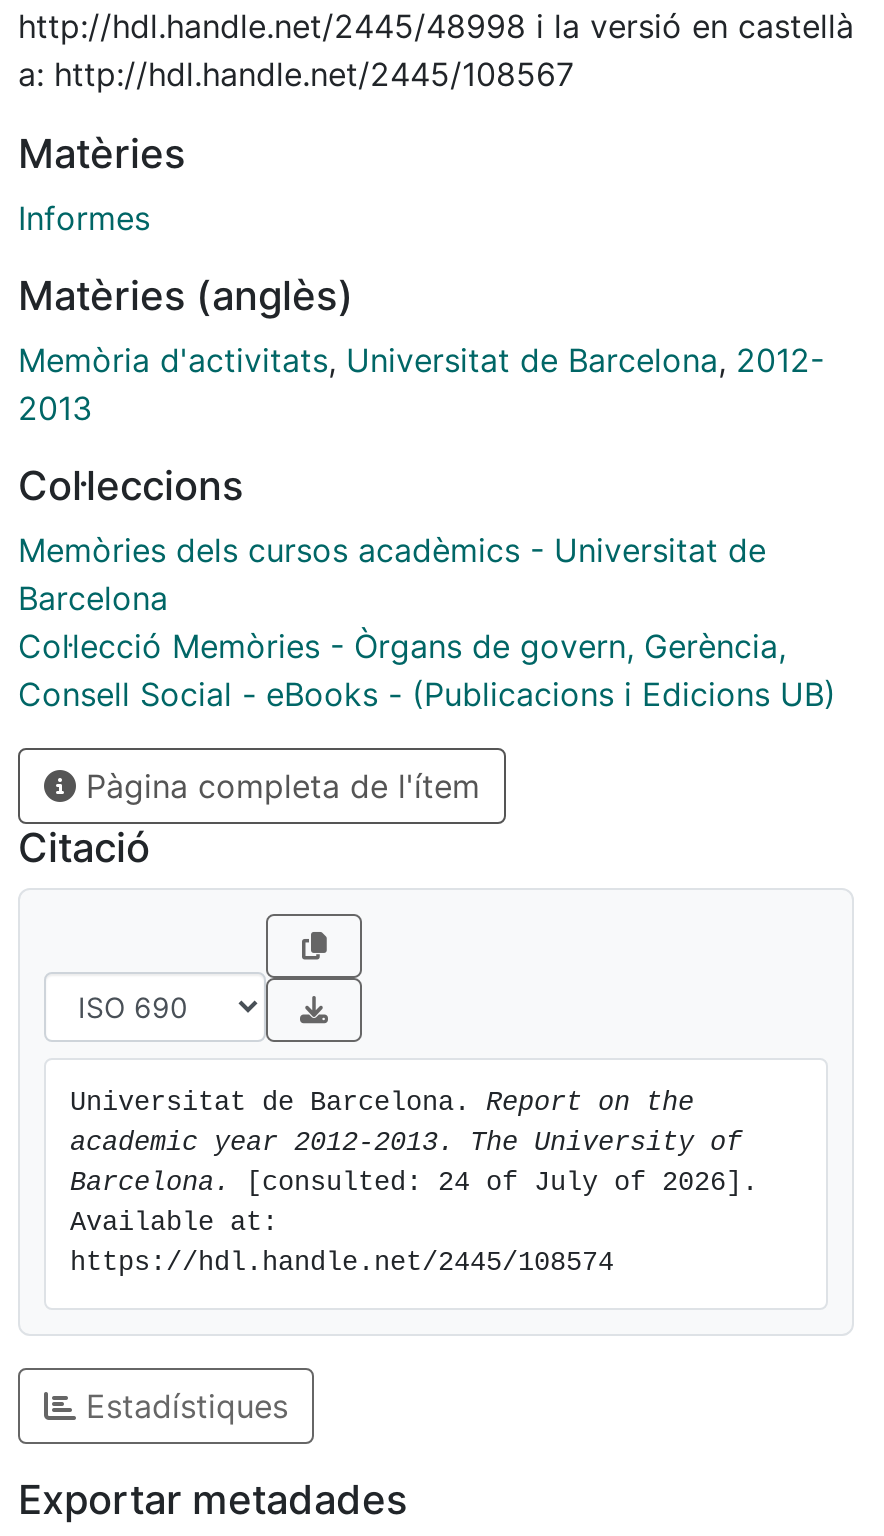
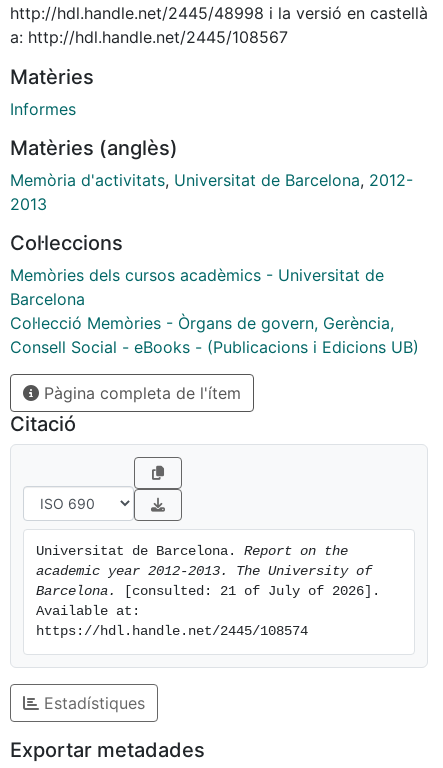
- Barcelona. [consulted: 24 of July of 2026].
+ Barcelona. [consulted: 21 of July of 2026].
